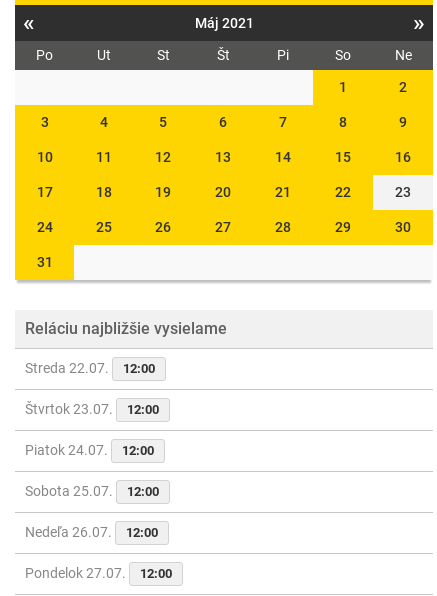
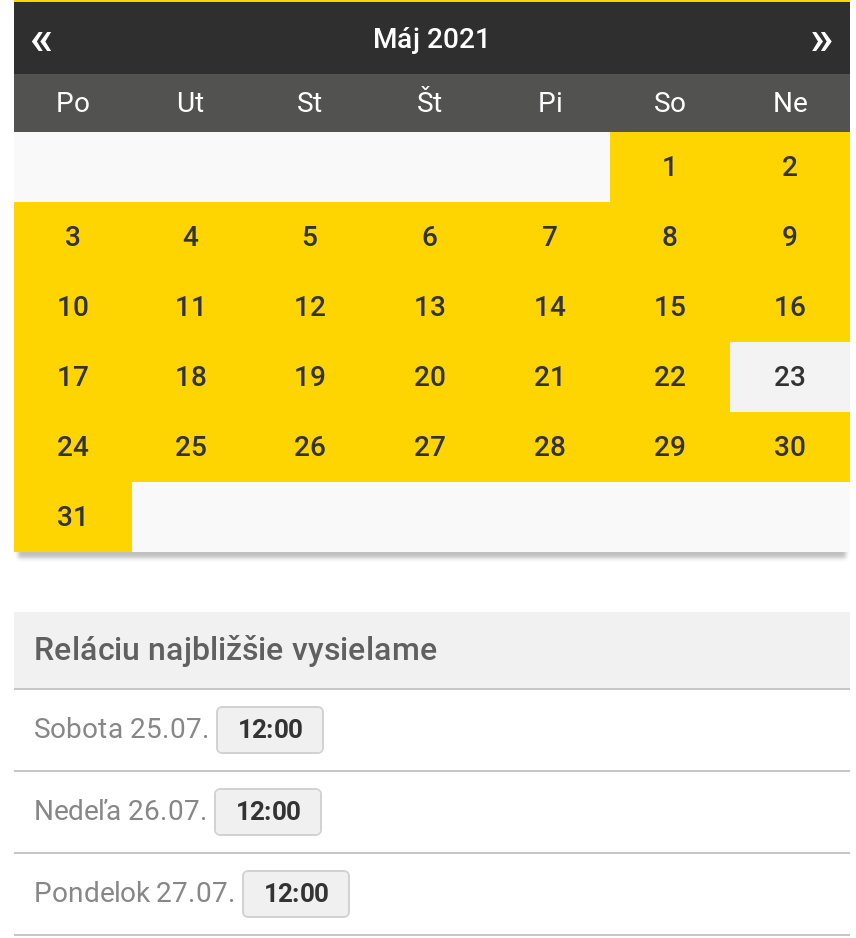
- Streda 22.07.
- 12:00
- Štvrtok 23.07.
- 12:00
- Piatok 24.07.
- 12:00
